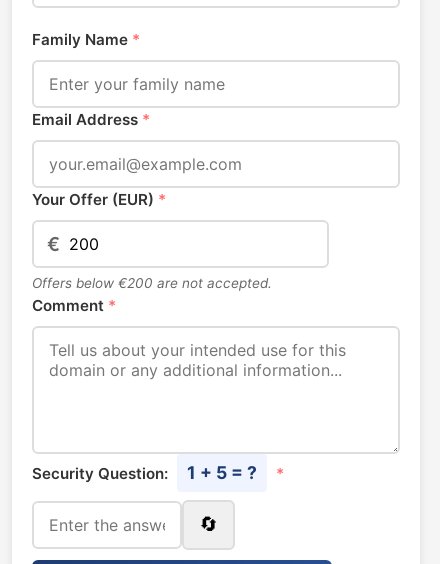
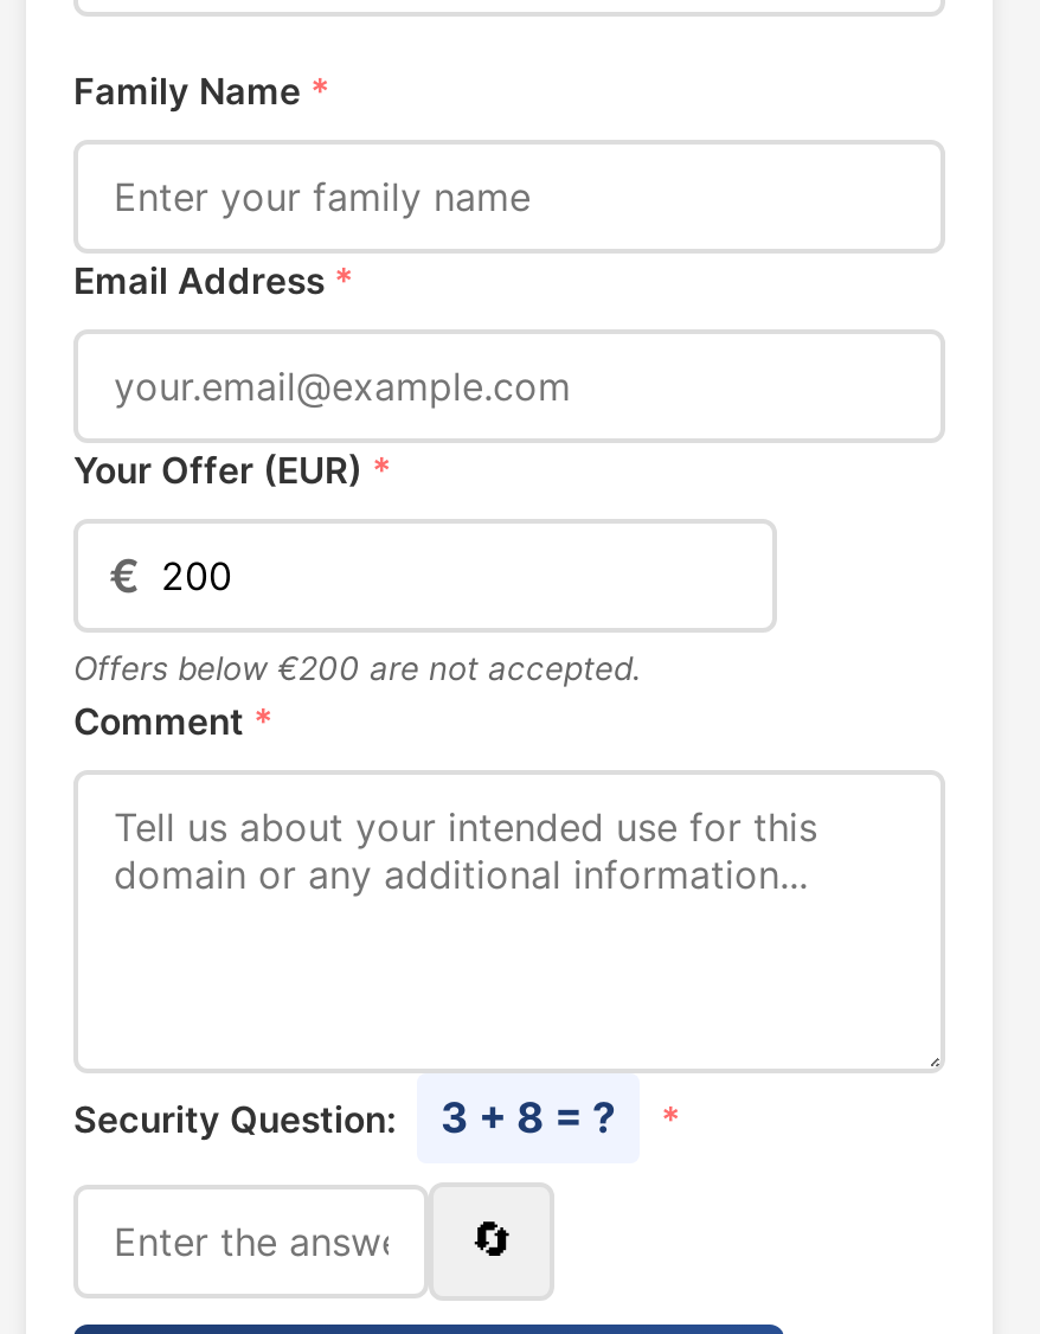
- 1 + 5 = ?
+ 3 + 8 = ?
